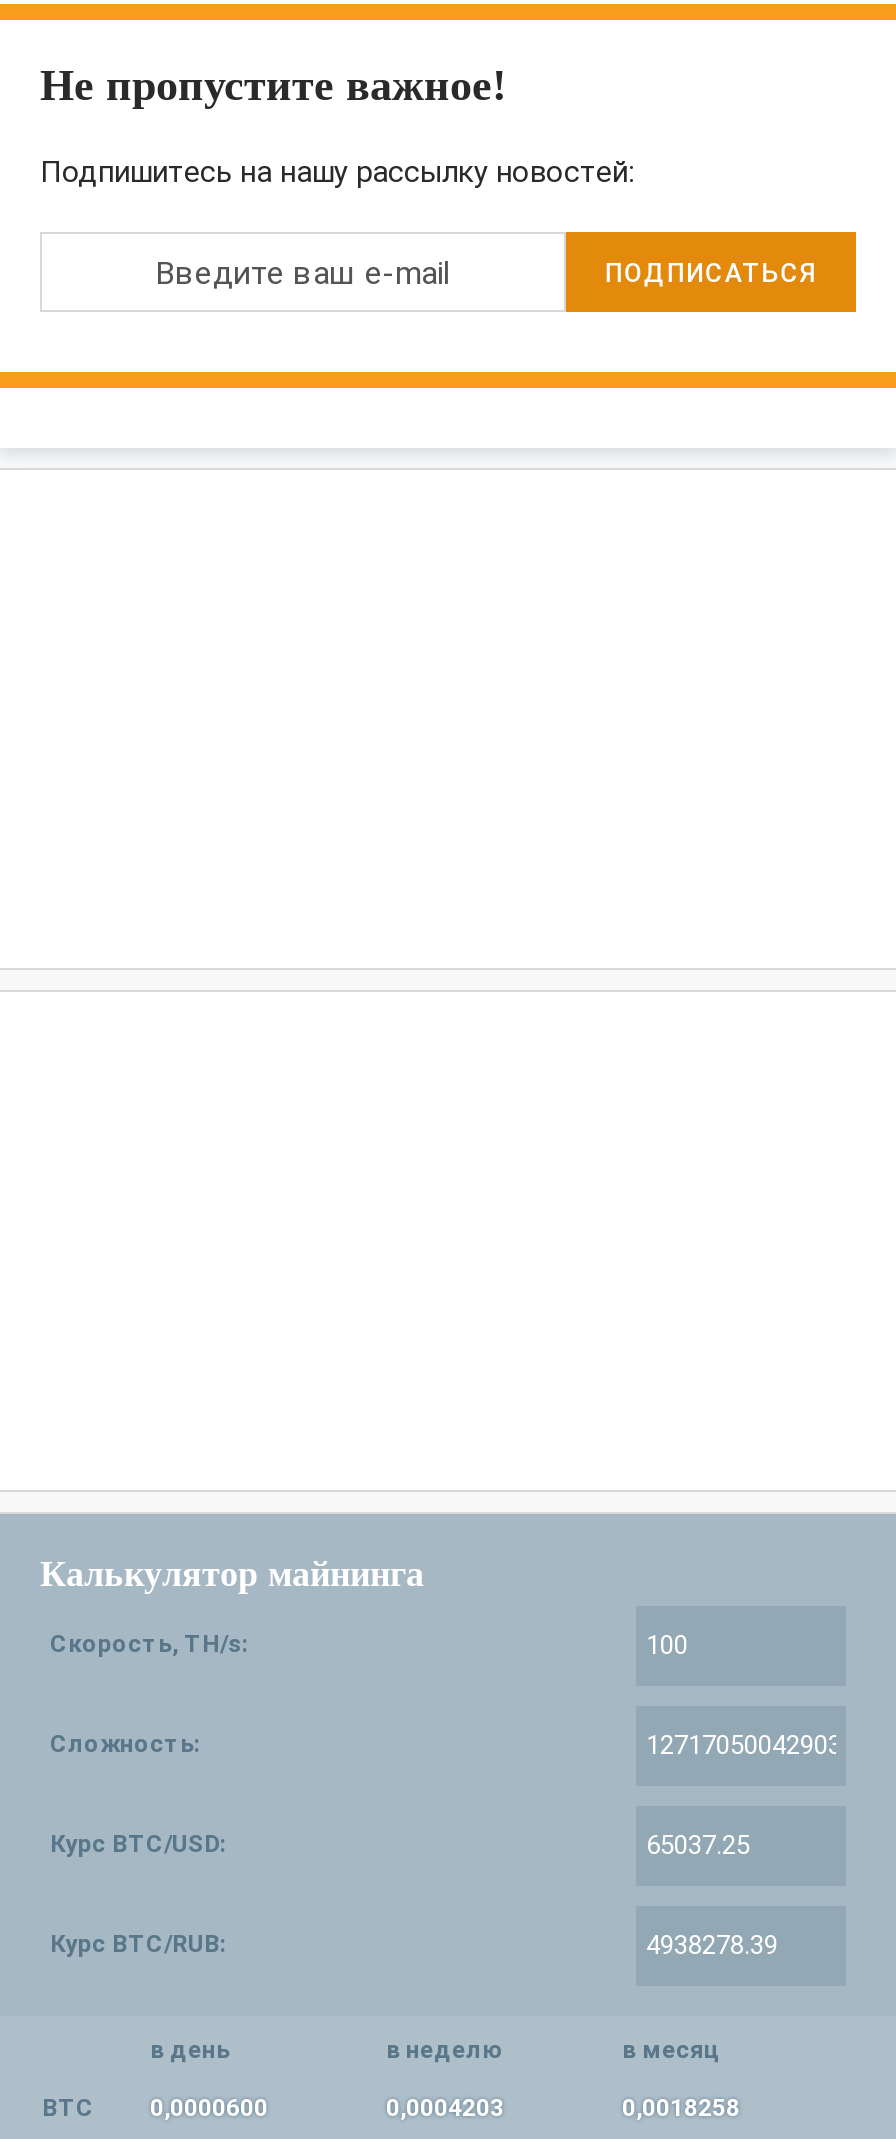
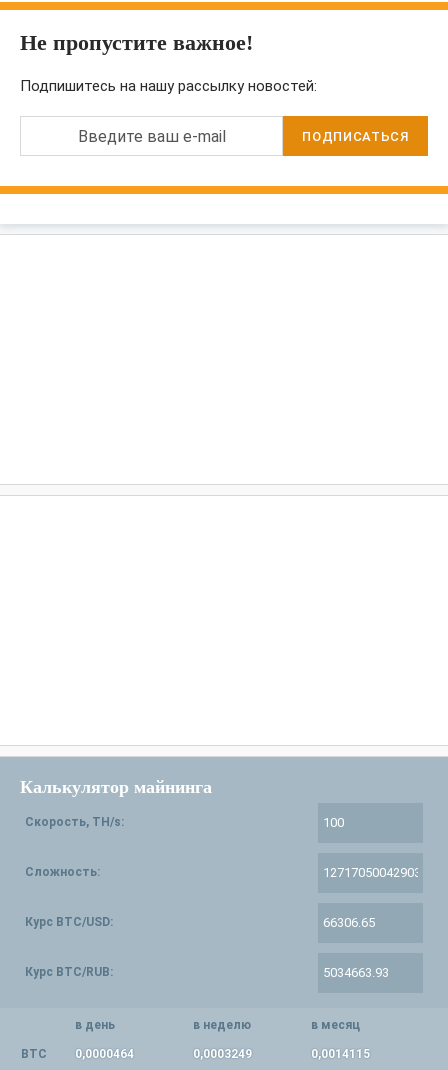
- BTC 0,0000600
+ BTC 0,0000464

- 0,0004203
+ 0,0003249

- 0,0018258
+ 0,0014115
